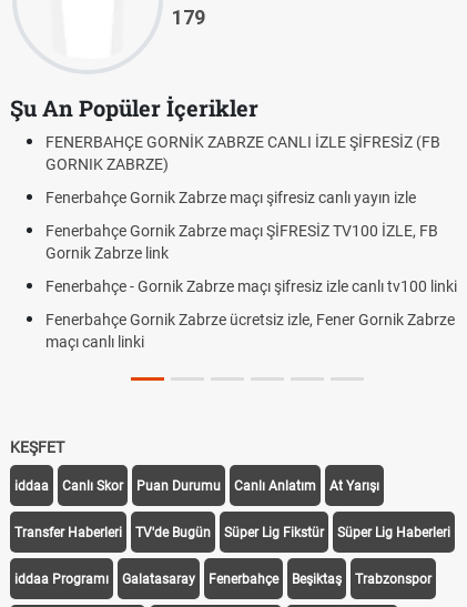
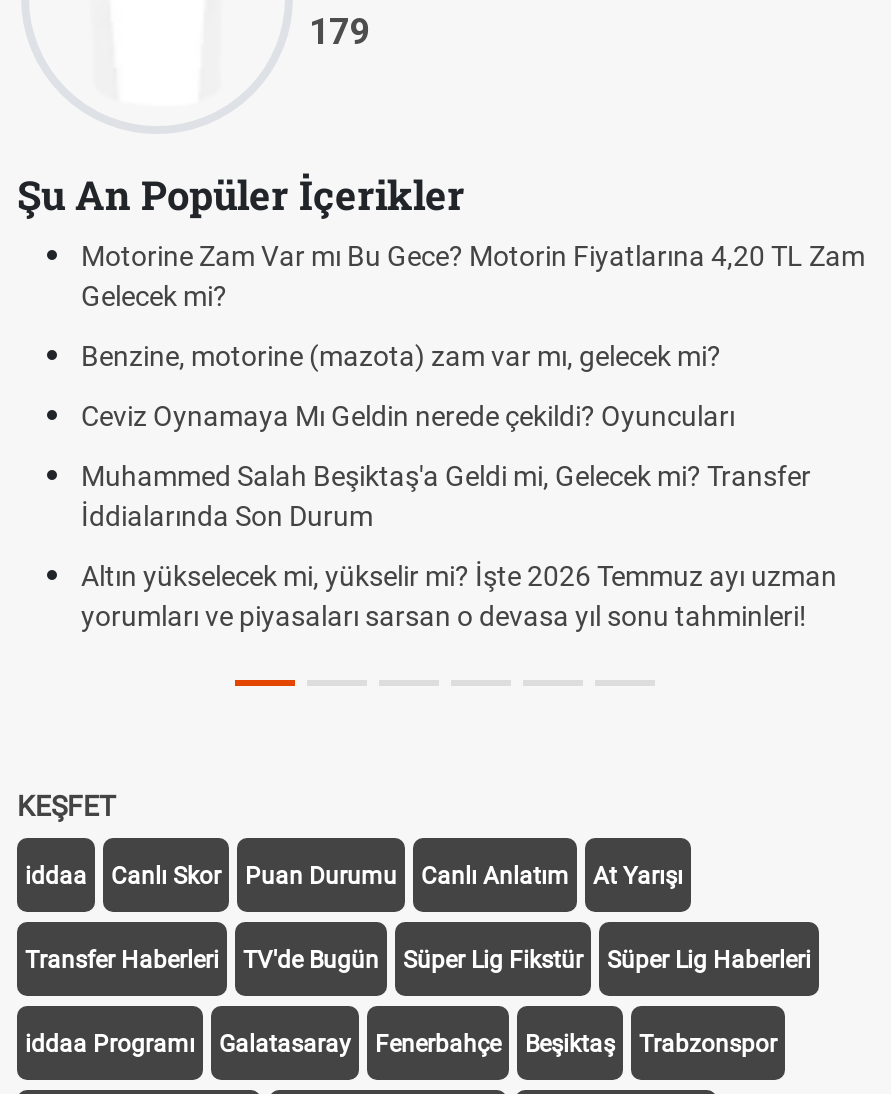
- FENERBAHÇE GORNİK ZABRZE CANLI İZLE ŞİFRESİZ (FB
- GORNIK ZABRZE)
+ Motorine Zam Var mı Bu Gece? Motorin Fiyatlarına 4,20 TL Zam
+ Gelecek mi?

- Fenerbahçe Gornik Zabrze maçı şifresiz canlı yayın izle
+ Benzine, motorine (mazota) zam var mı, gelecek mi?

- Fenerbahçe Gornik Zabrze maçı ŞİFRESİZ TV100 İZLE, FB
- Gornik Zabrze link
+ Ceviz Oynamaya Mı Geldin nerede çekildi? Oyuncuları

- Fenerbahçe - Gornik Zabrze maçı şifresiz izle canlı tv100 linki
+ Muhammed Salah Beşiktaş'a Geldi mi, Gelecek mi? Transfer
+ İddialarında Son Durum

- Fenerbahçe Gornik Zabrze ücretsiz izle, Fener Gornik Zabrze
- maçı canlı linki
+ Altın yükselecek mi, yükselir mi? İşte 2026 Temmuz ayı uzman
+ yorumları ve piyasaları sarsan o devasa yıl sonu tahminleri!
